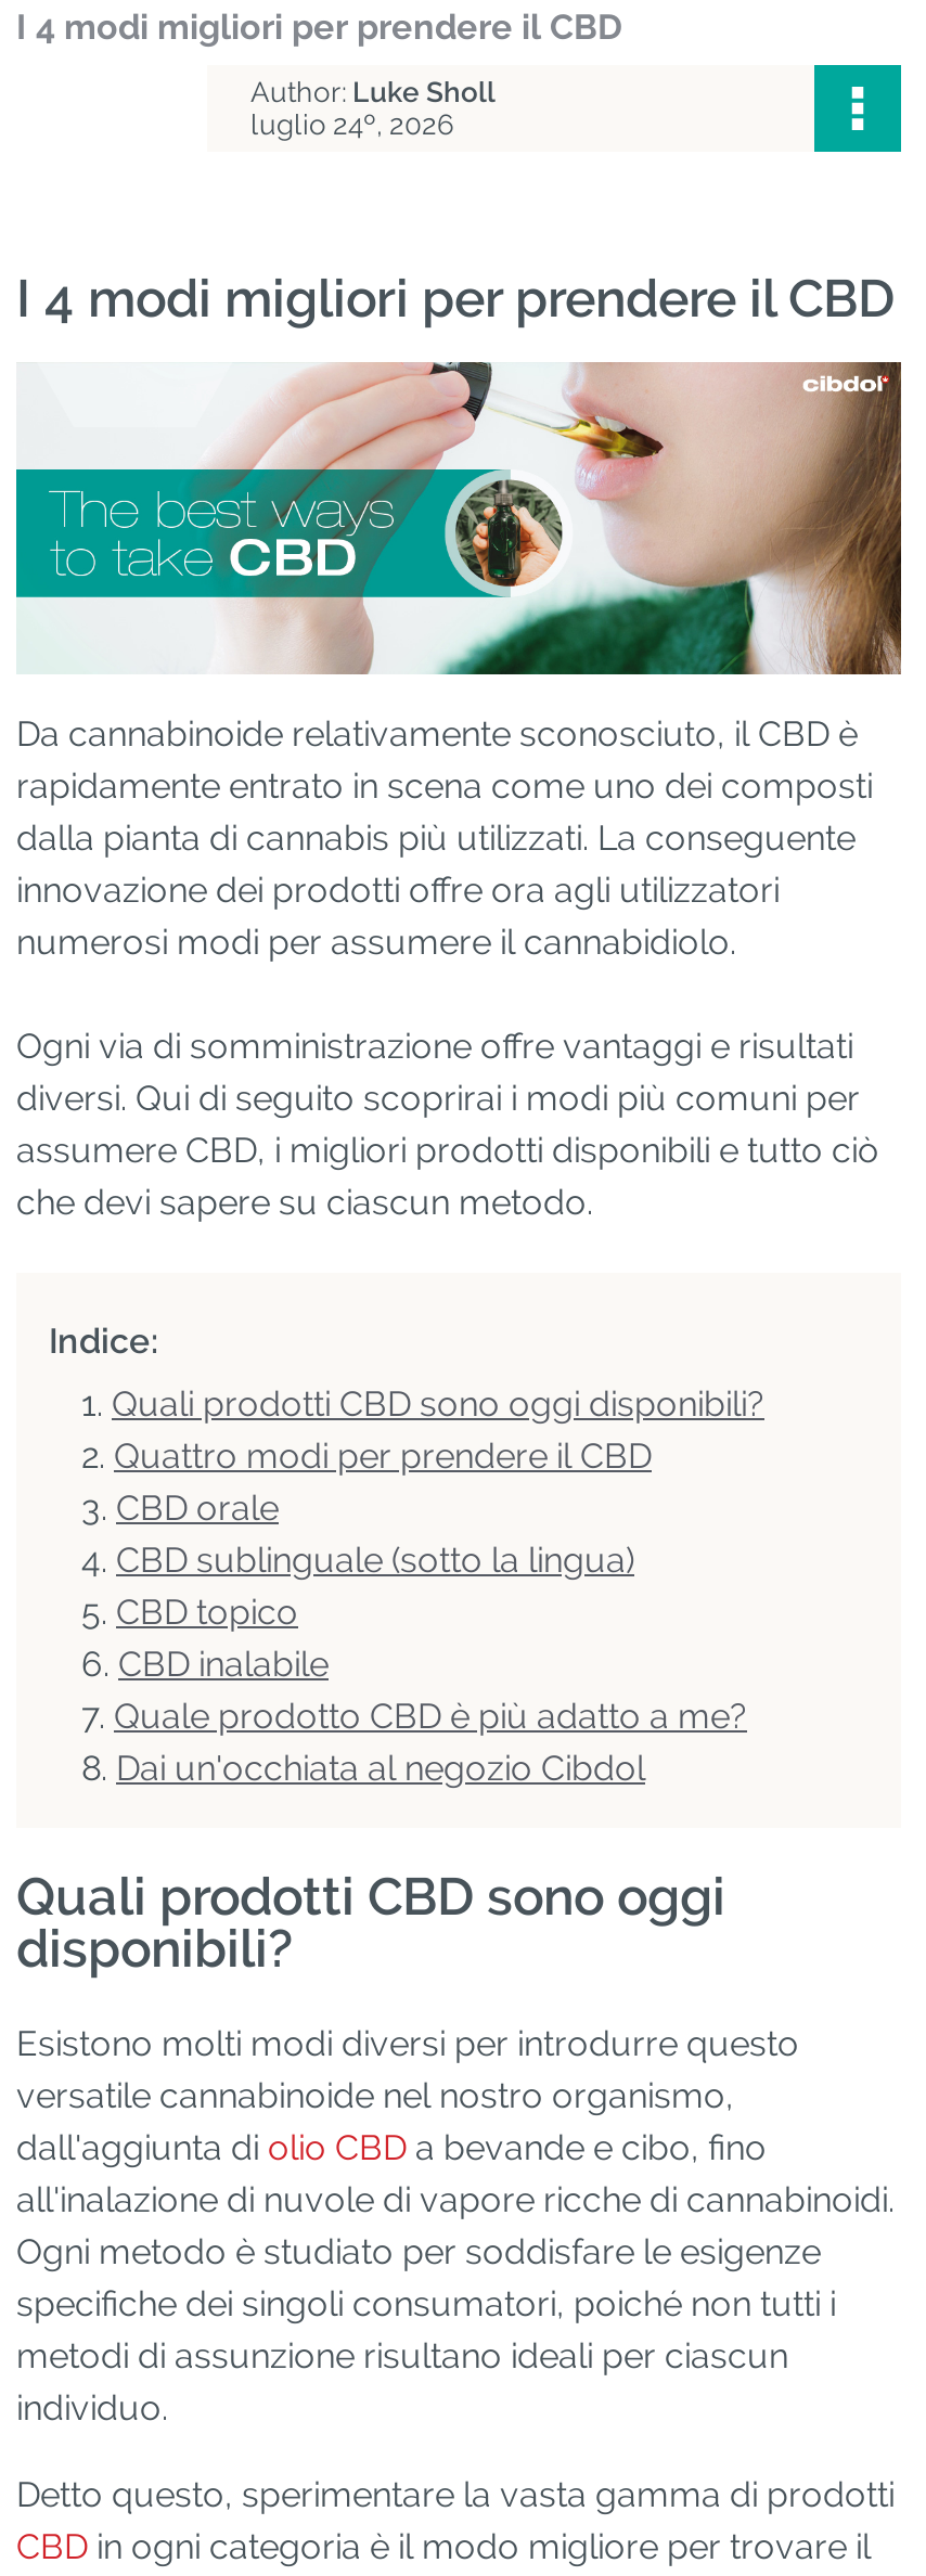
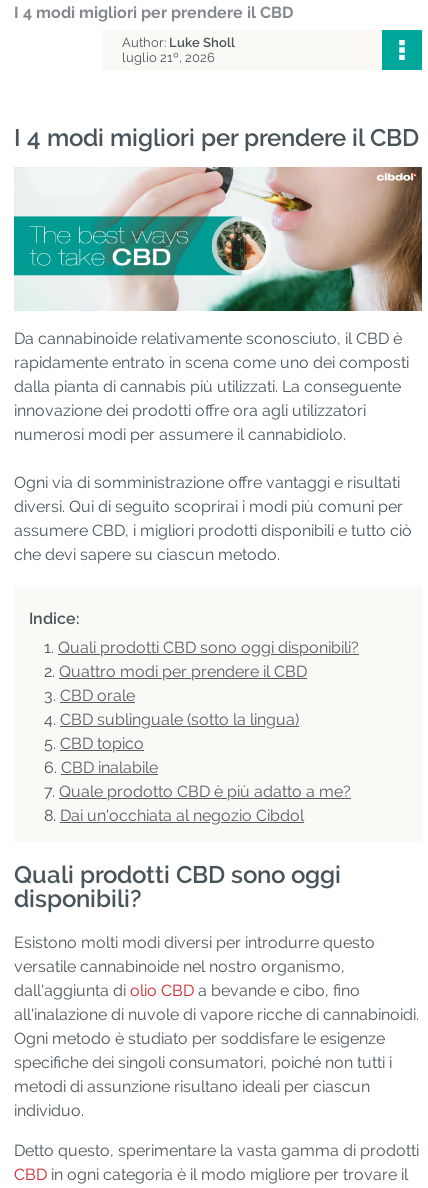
- luglio 24º, 2026
+ luglio 21º, 2026
